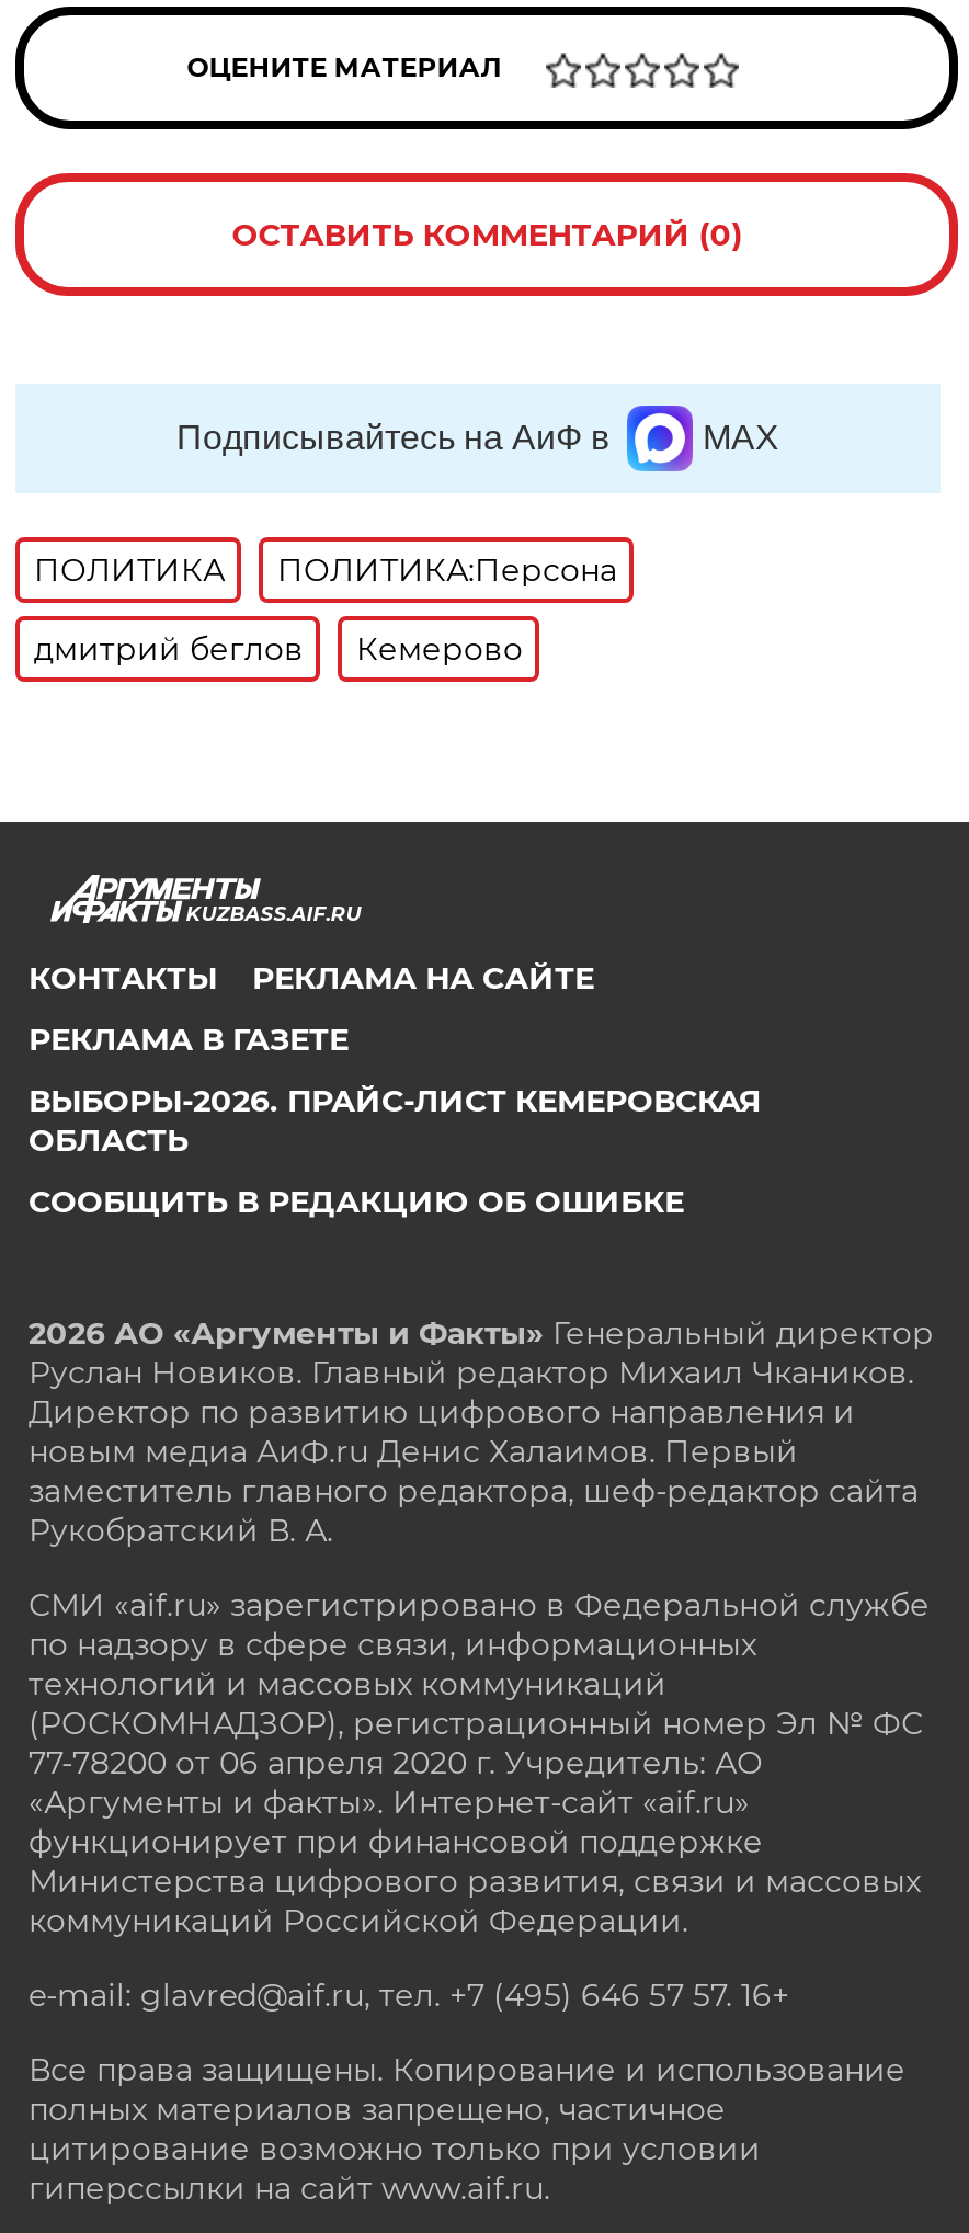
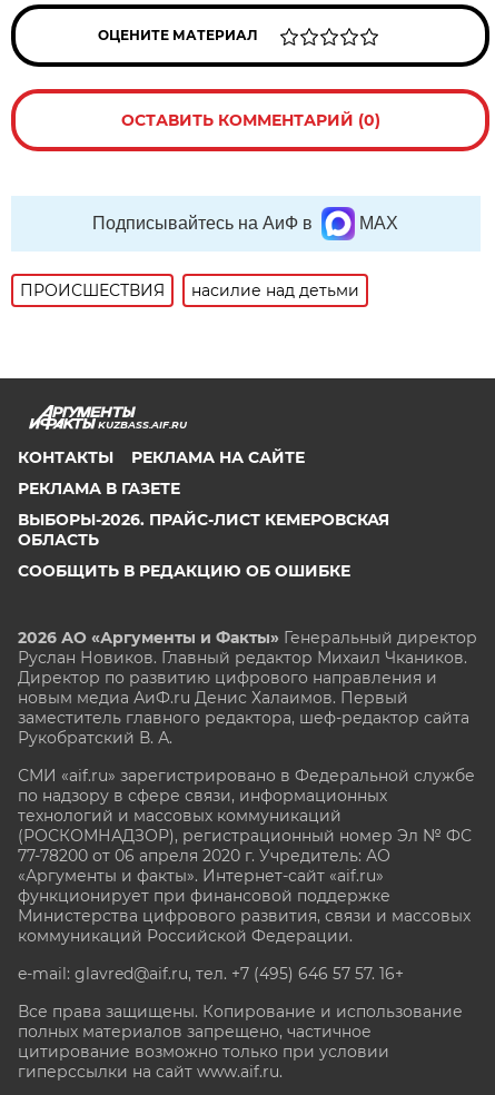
- ПОЛИТИКА
- ПОЛИТИКА:Персона
- дмитрий беглов
- Кемерово
+ ПРОИСШЕСТВИЯ
+ насилие над детьми
